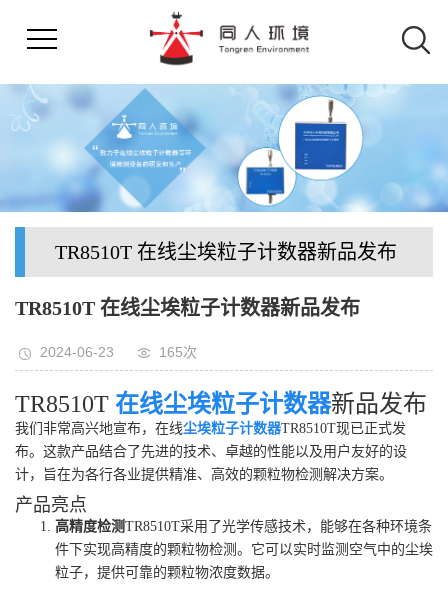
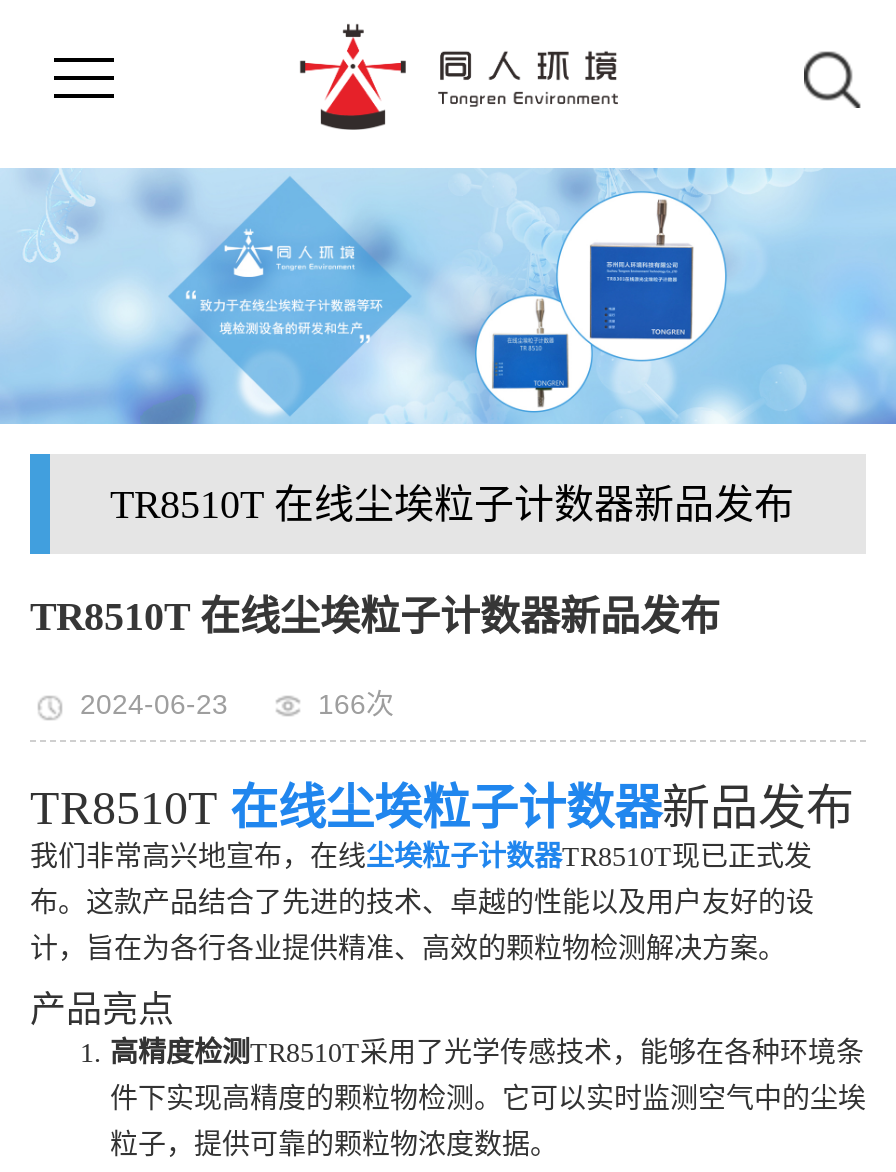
- 165次
+ 166次
